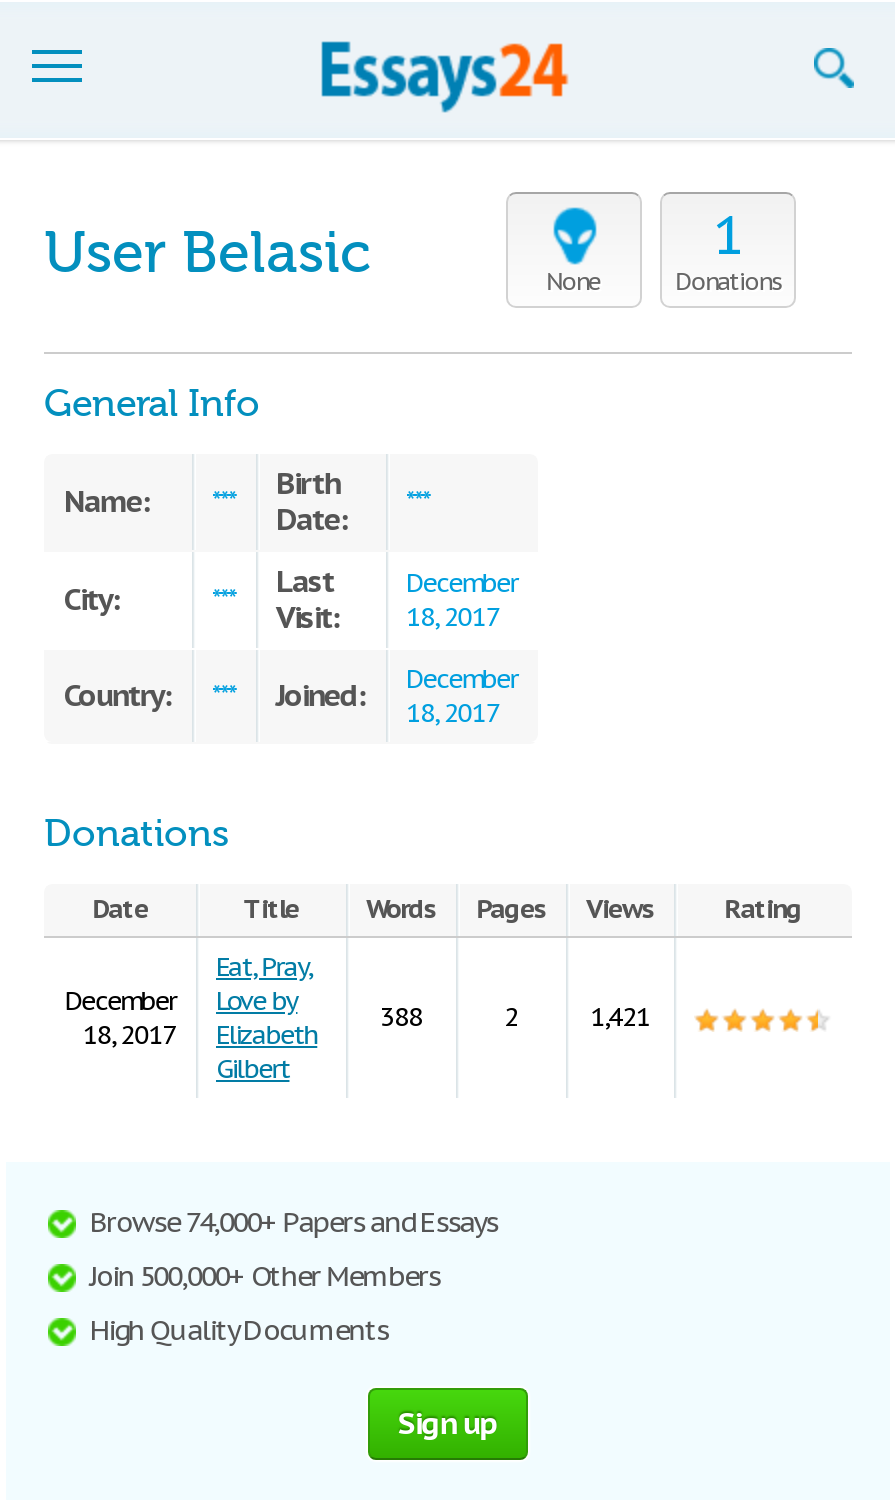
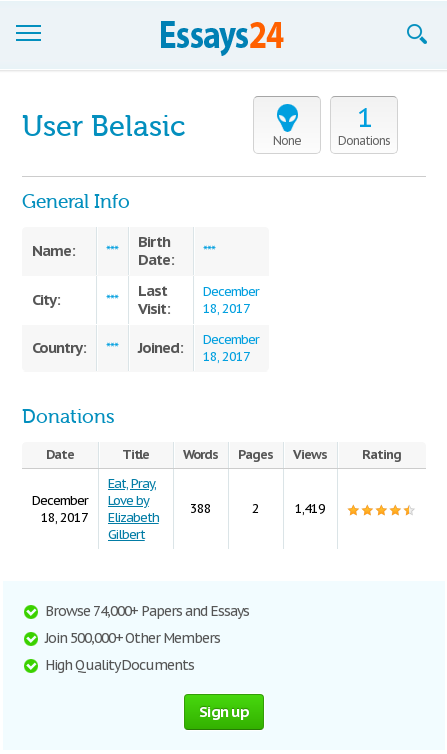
- 1,421
+ 1,419
